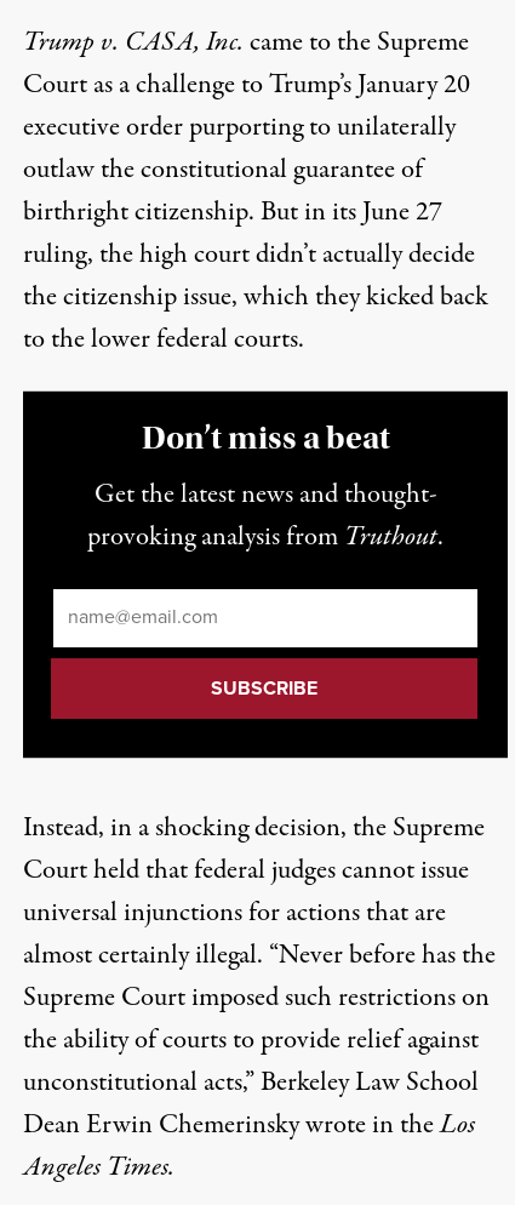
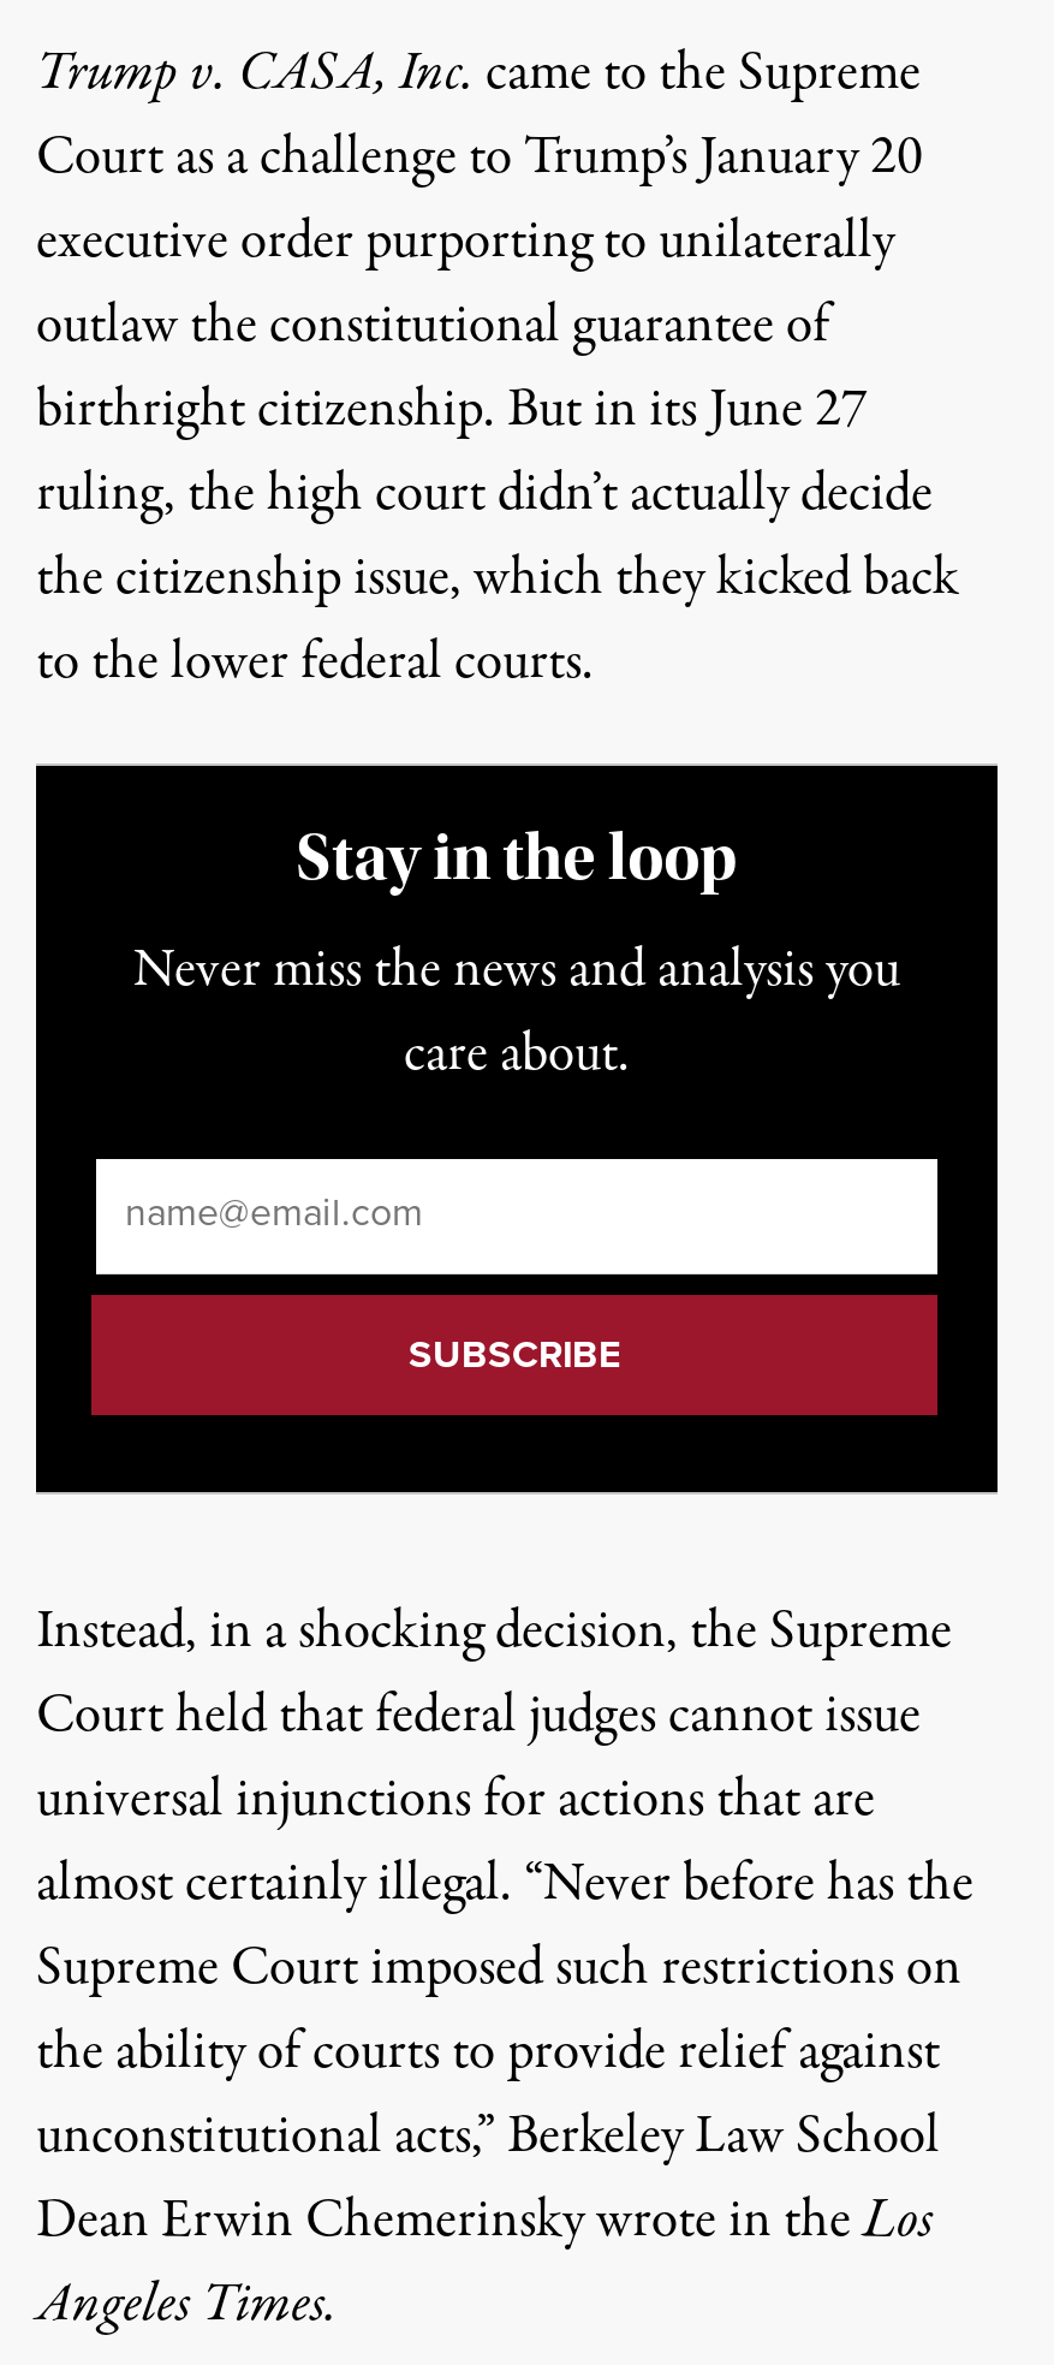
- Don’t miss a beat
+ Stay in the loop

- Get the latest news and thought-
- provoking analysis from Truthout.
+ Never miss the news and analysis you
+ care about.
